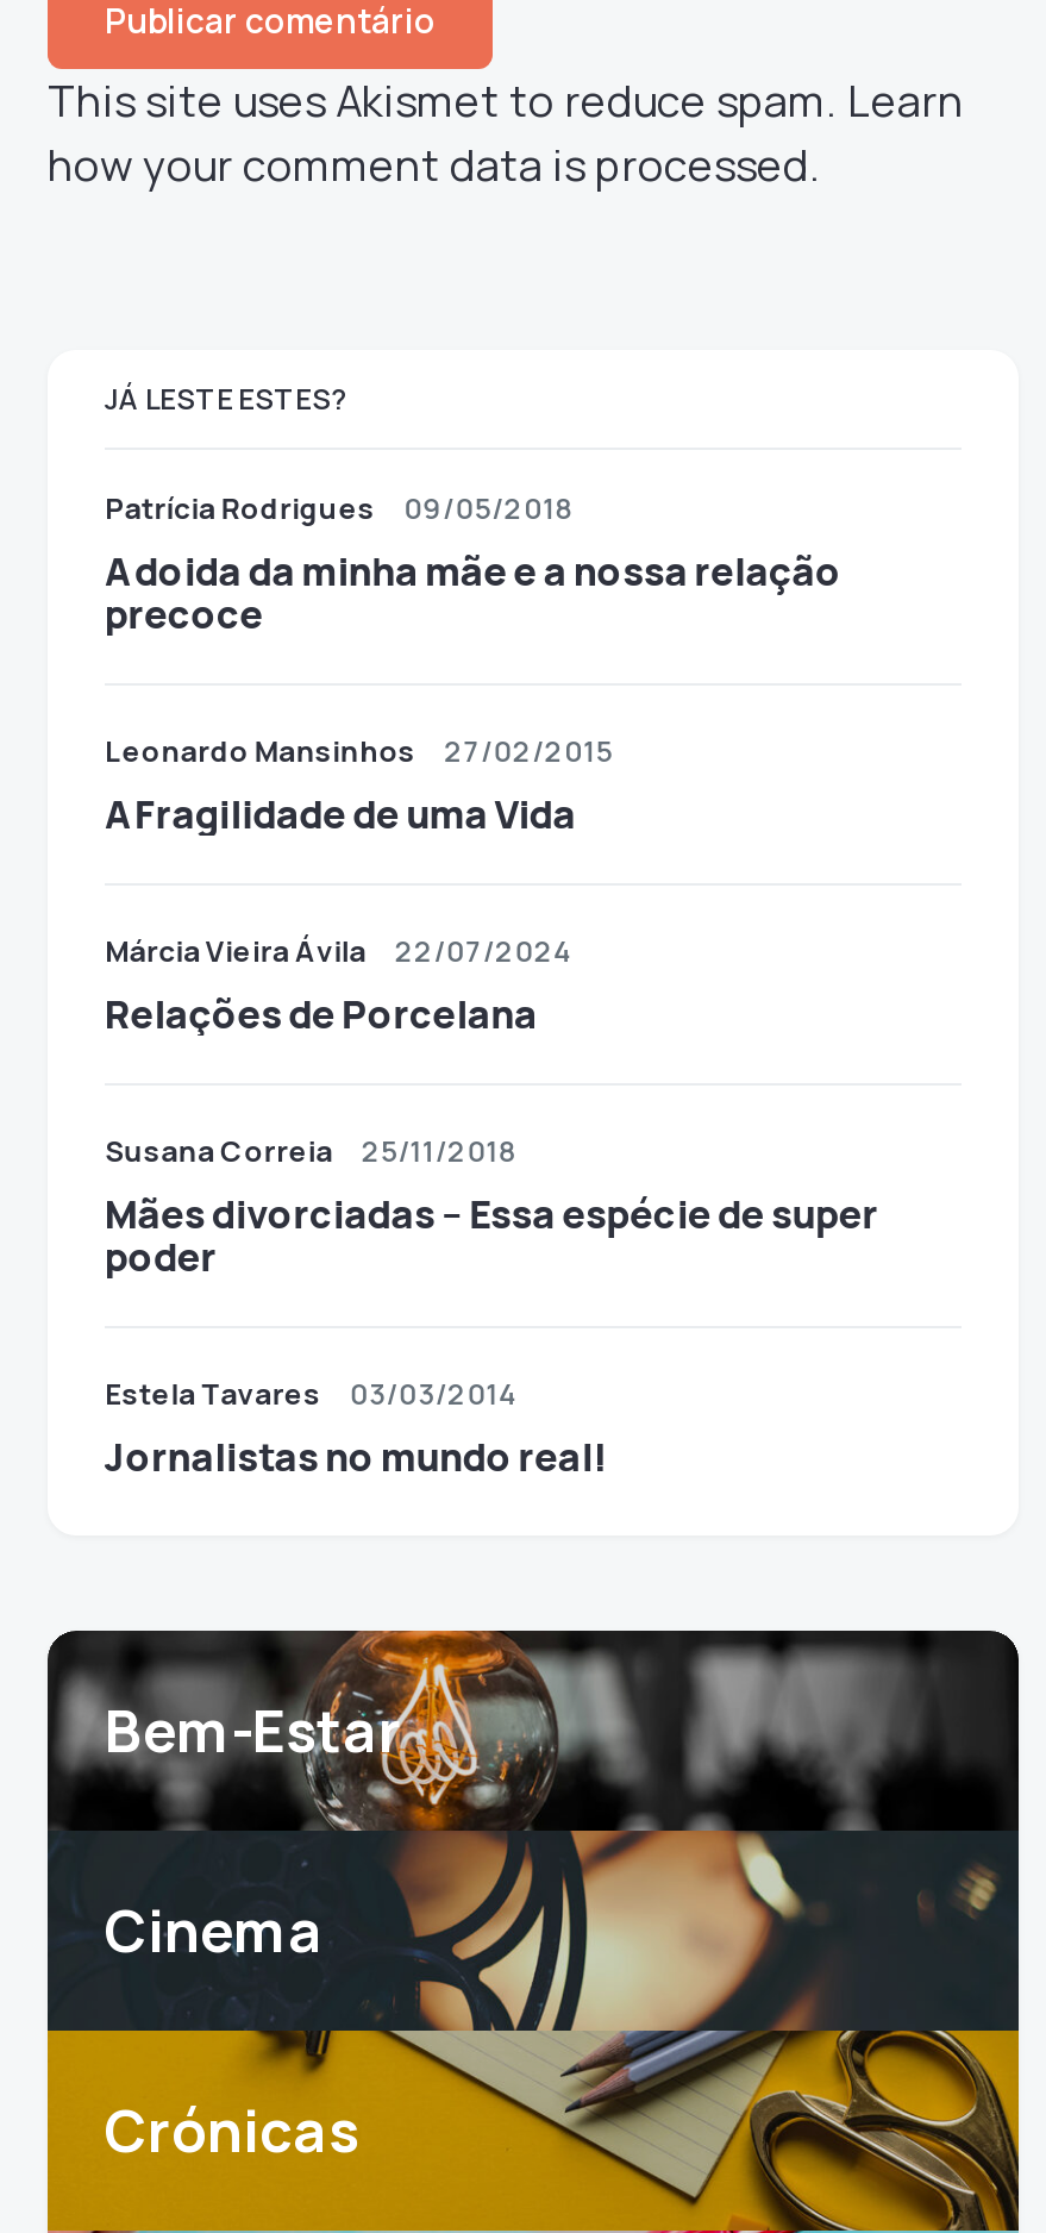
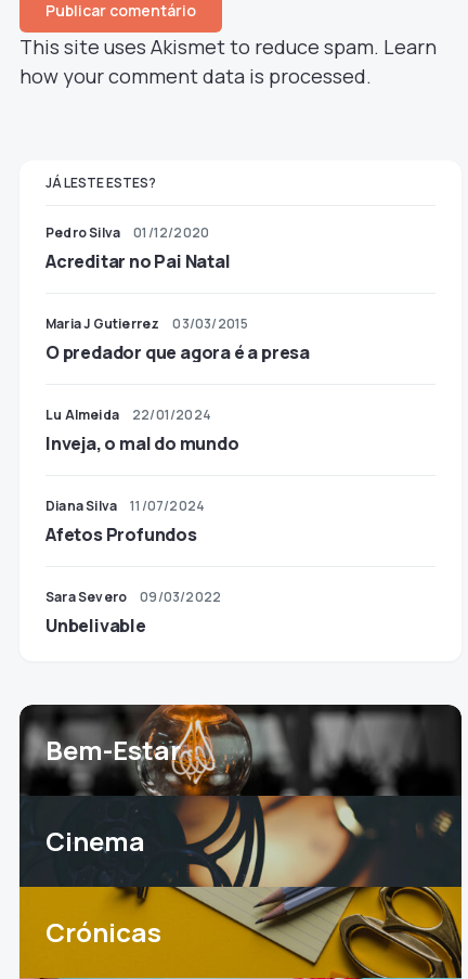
- Patrícia Rodrigues
- 09/05/2018
- A doida da minha mãe e a nossa relação
- precoce
+ Pedro Silva
+ 01/12/2020
+ Acreditar no Pai Natal

- Leonardo Mansinhos
- 27/02/2015
- A Fragilidade de uma Vida
+ Maria J Gutierrez
+ 03/03/2015
+ O predador que agora é a presa

- Márcia Vieira Ávila
- 22/07/2024
- Relações de Porcelana
+ Lu Almeida
+ 22/01/2024
+ Inveja, o mal do mundo

- Susana Correia
- 25/11/2018
- Mães divorciadas – Essa espécie de super
- poder
+ Diana Silva
+ 11/07/2024
+ Afetos Profundos

- Estela Tavares
- 03/03/2014
- Jornalistas no mundo real!
+ Sara Severo
+ 09/03/2022
+ Unbelivable
